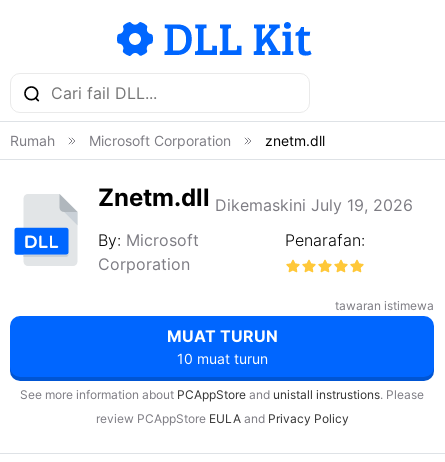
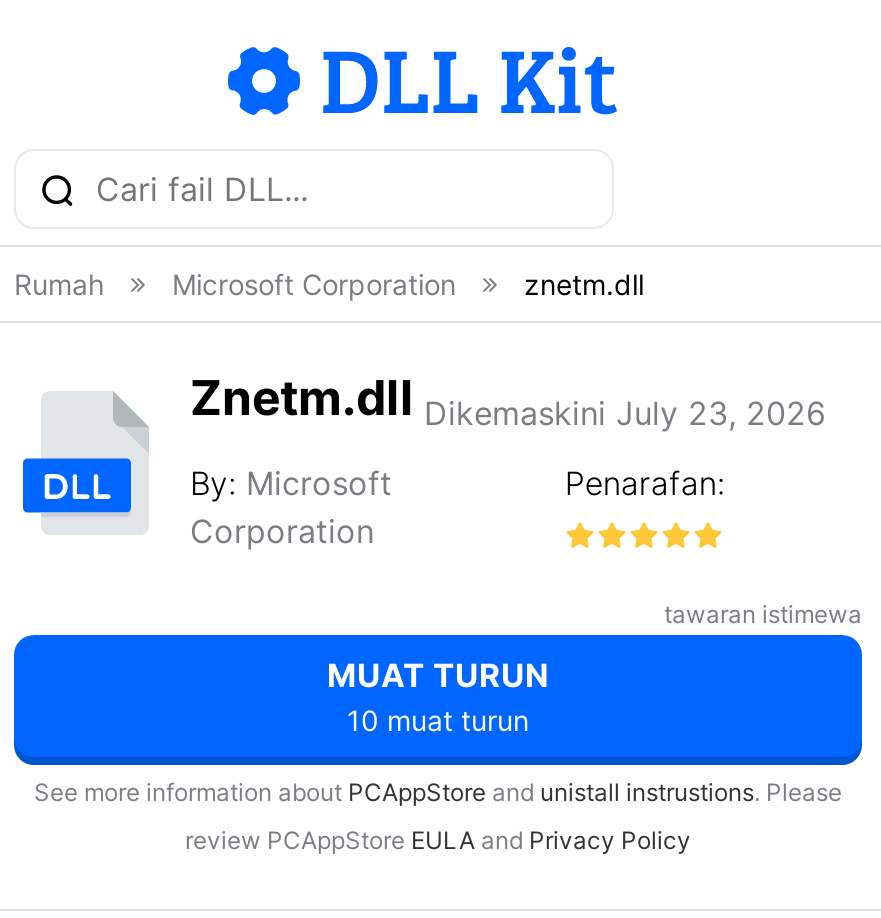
- Znetm.dll Dikemaskini July 19, 2026
+ Znetm.dll Dikemaskini July 23, 2026
